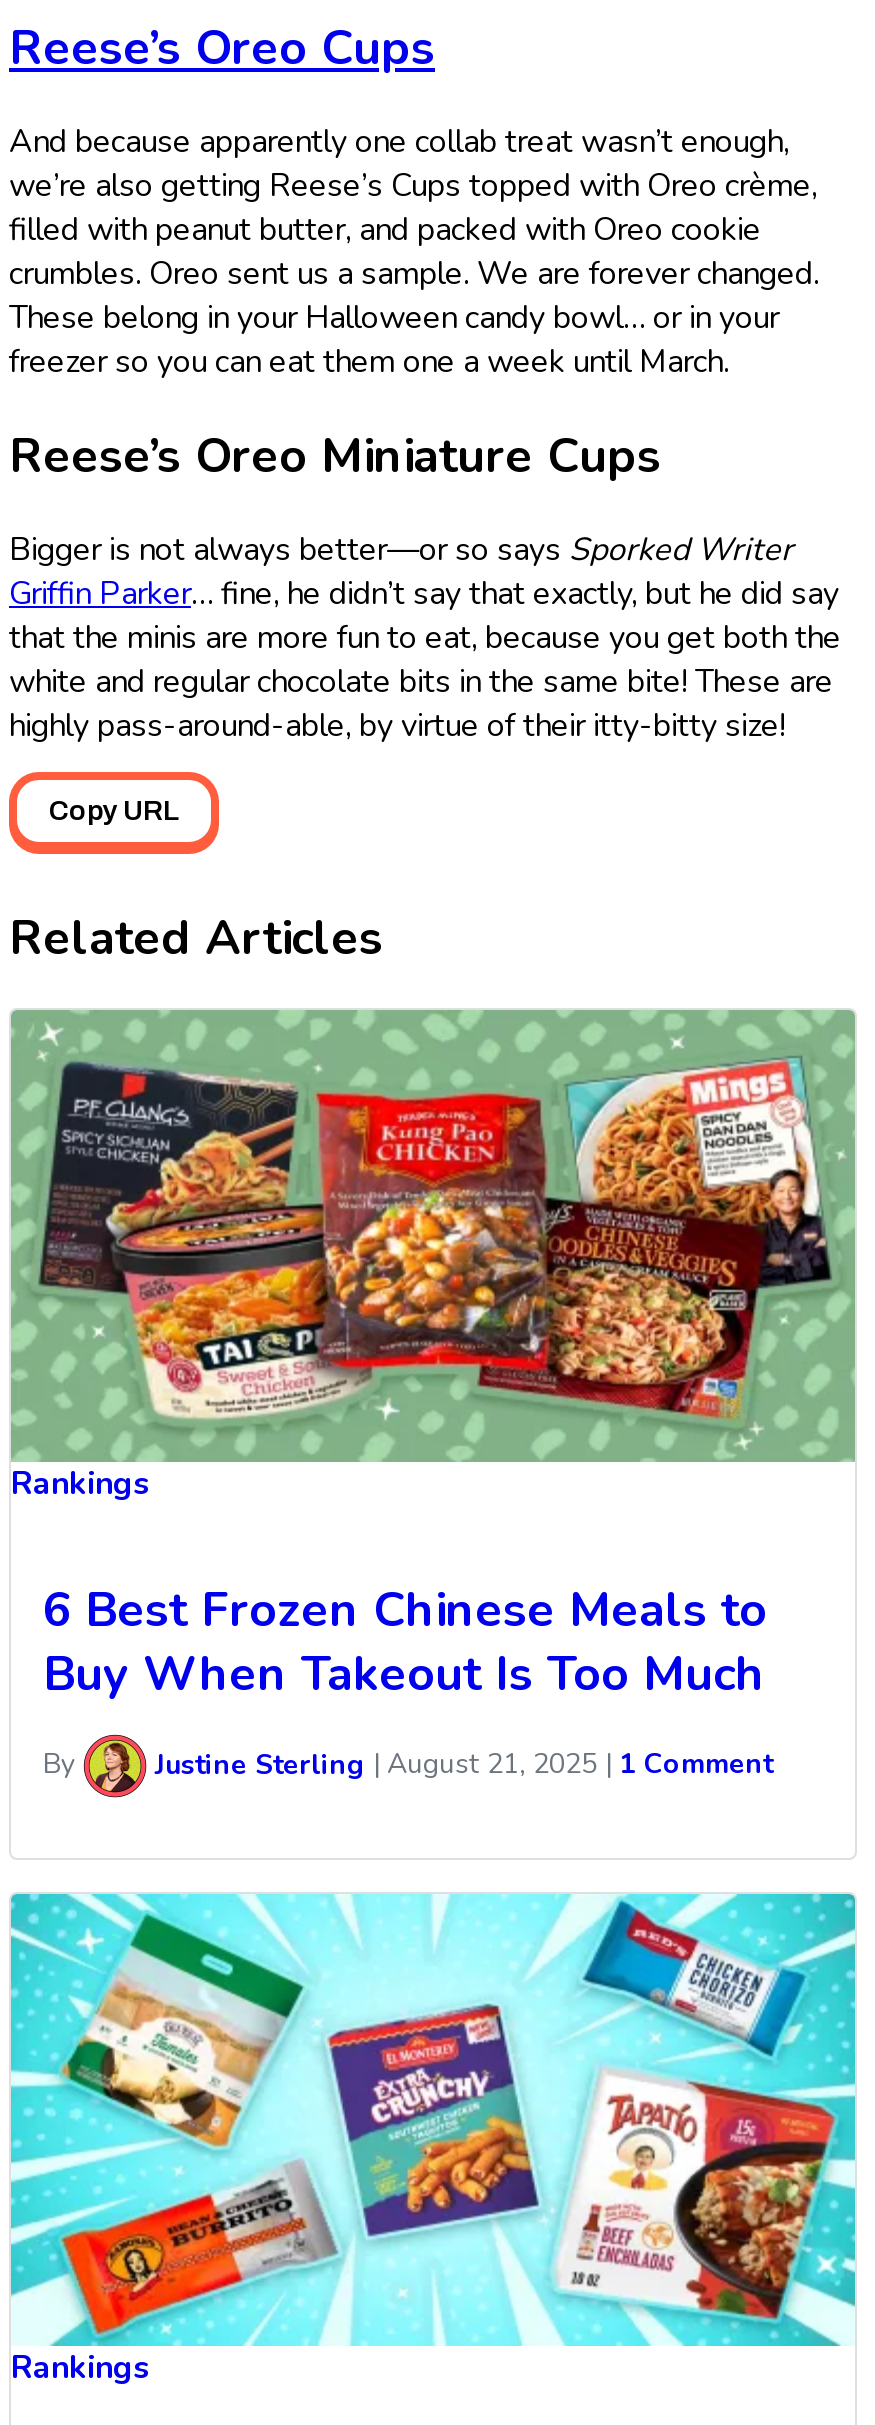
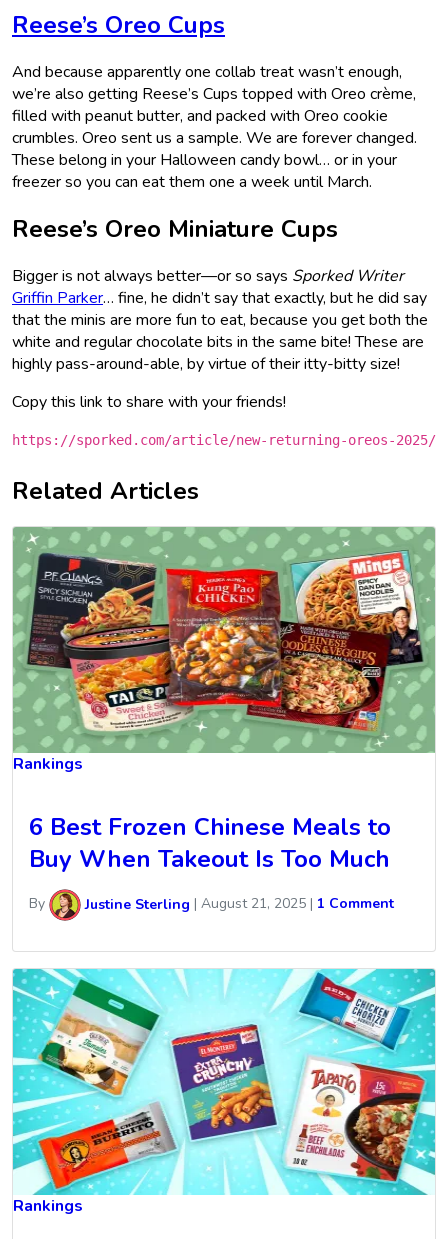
- Copy URL
+ Copy this link to share with your friends!
+ https://sporked.com/article/new-returning-oreos-2025/
